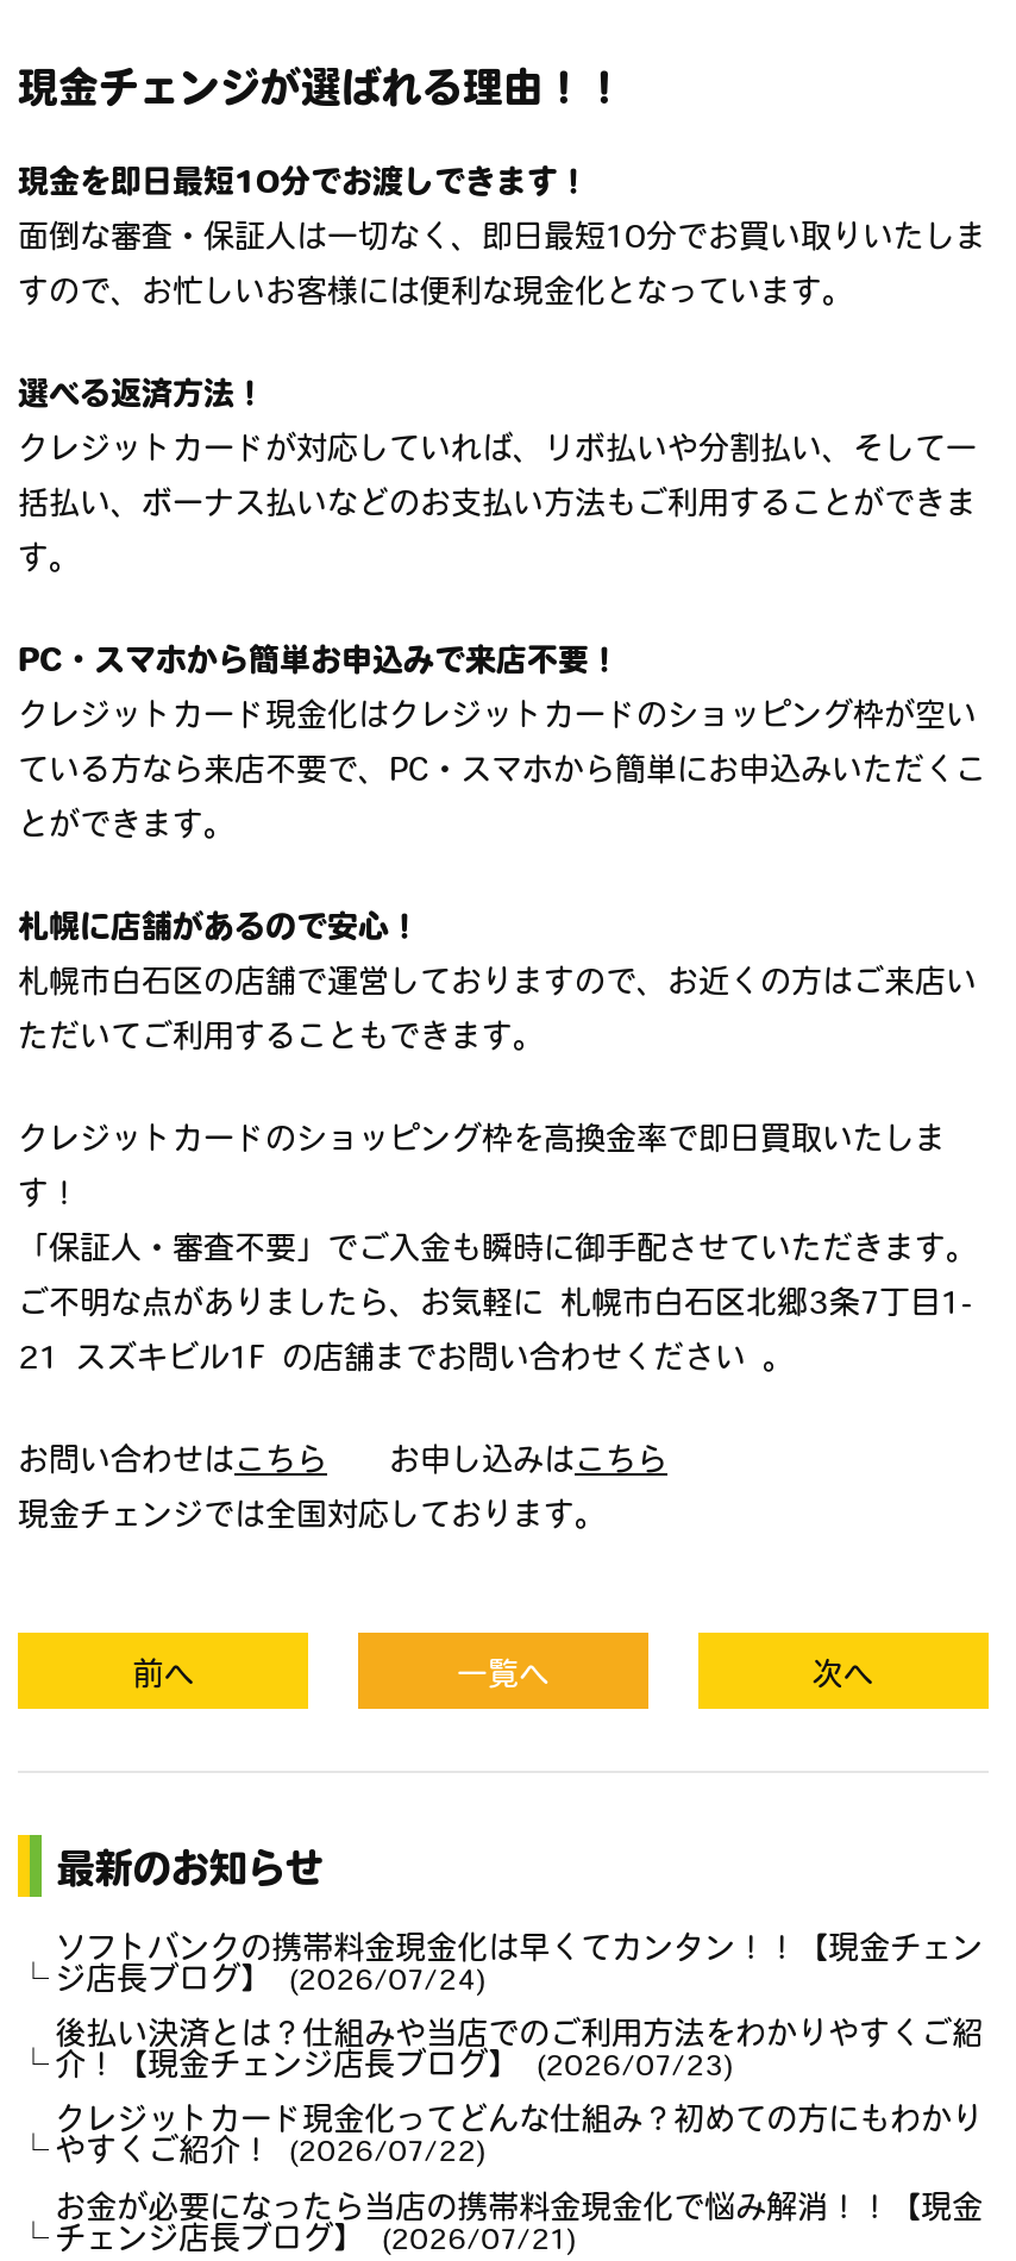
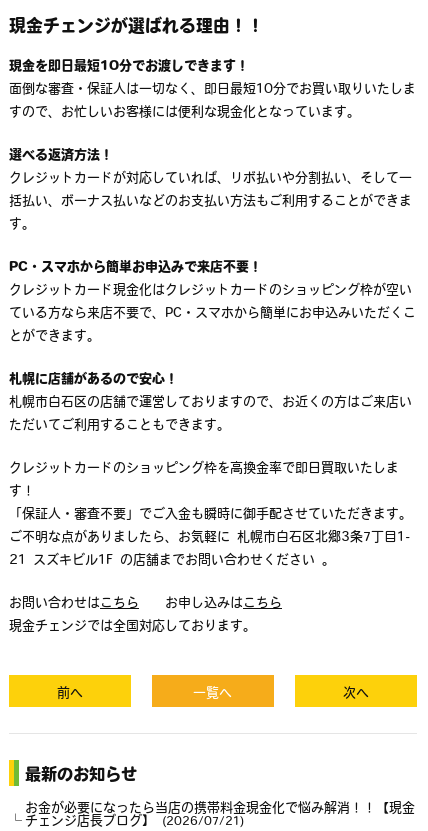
- ソフトバンクの携帯料金現金化は早くてカンタン！！【現金チェン
- ジ店長ブログ】 2026/07/24
- 後払い決済とは？仕組みや当店でのご利用方法をわかりやすくご紹
- 介！【現金チェンジ店長ブログ】 2026/07/23
- クレジットカード現金化ってどんな仕組み？初めての方にもわかり
- やすくご紹介！ 2026/07/22
